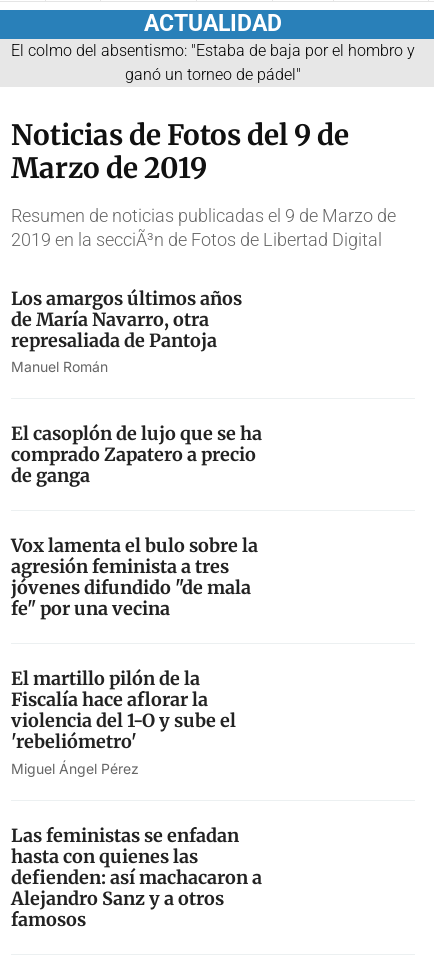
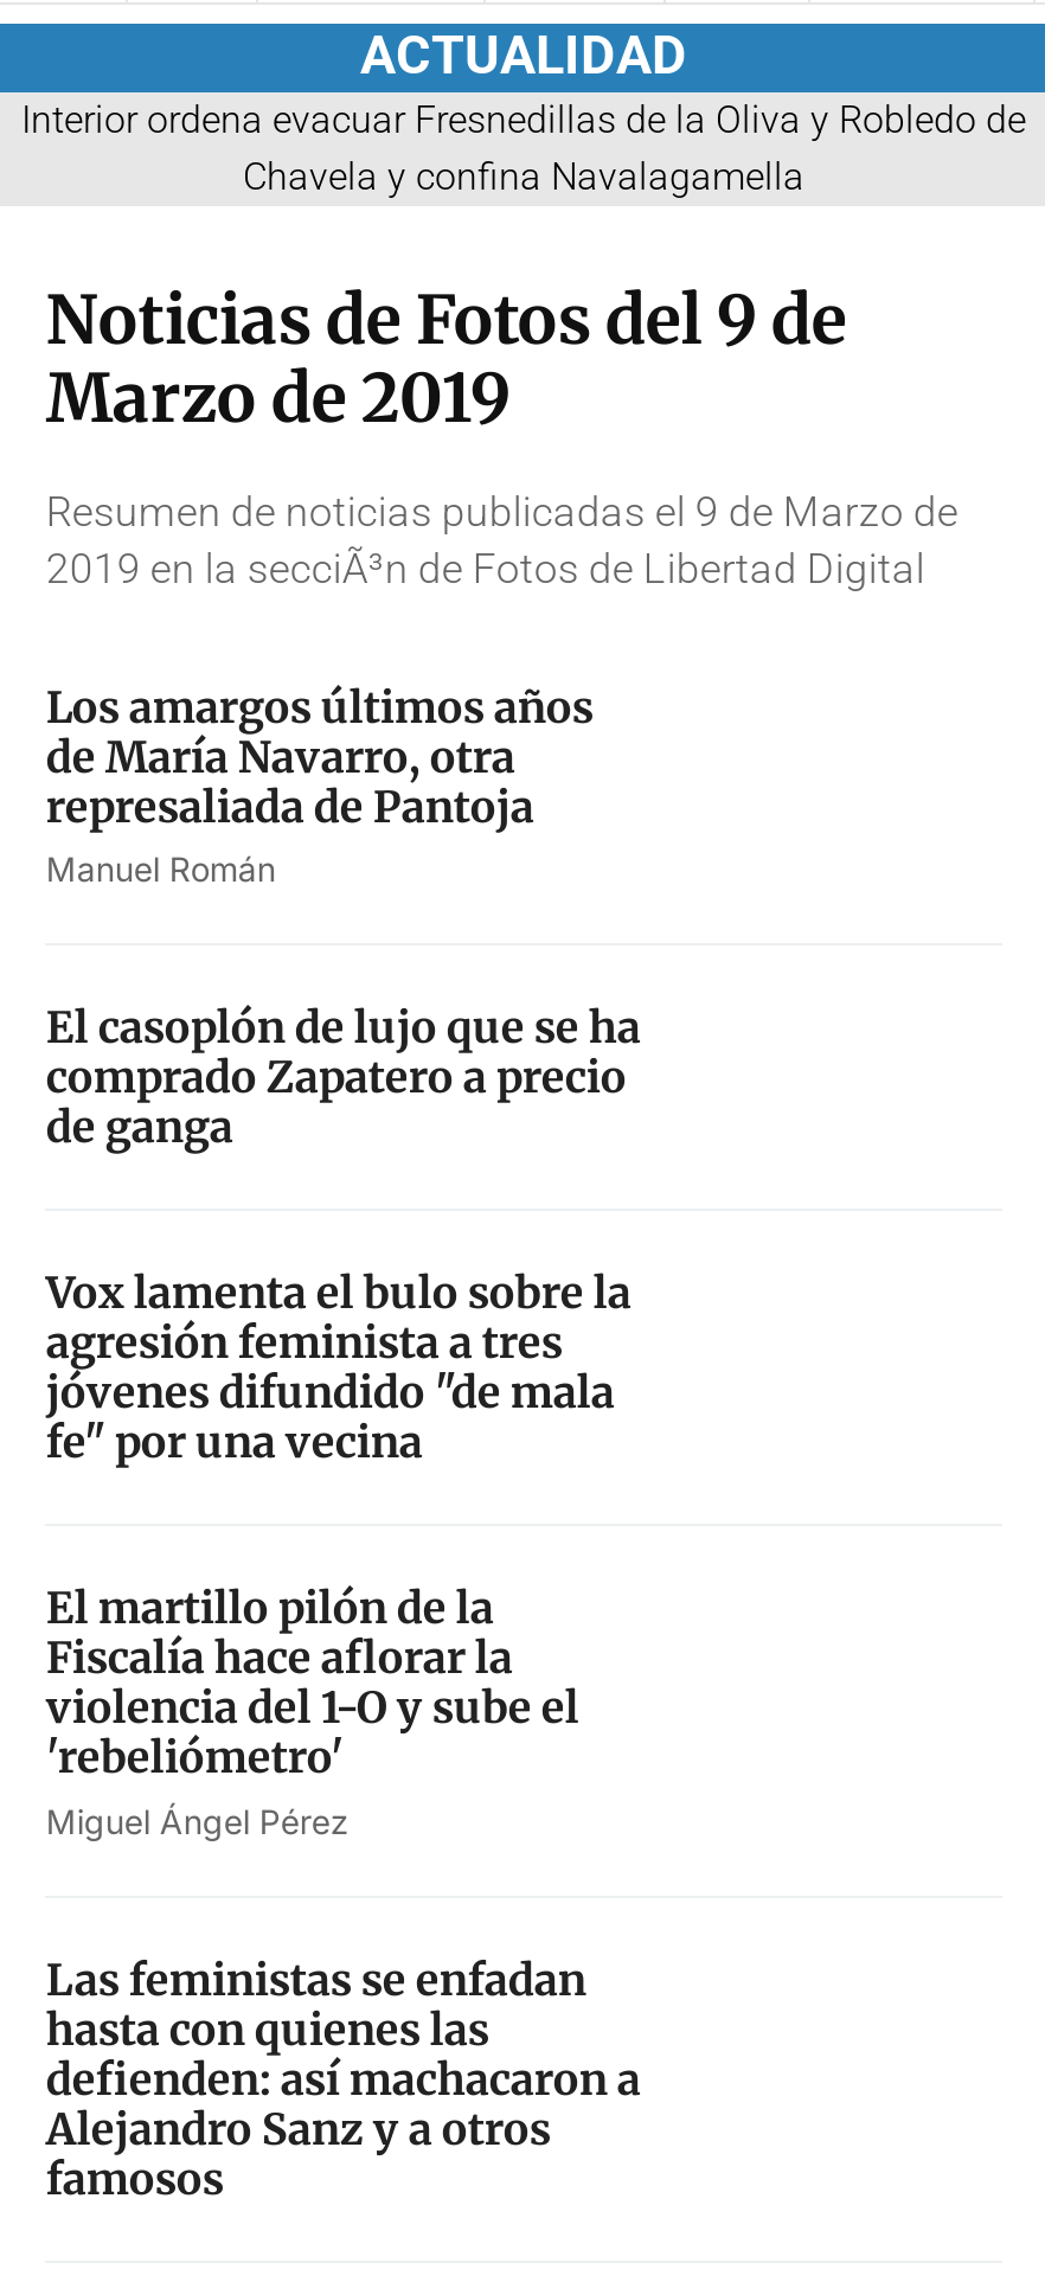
- El colmo del absentismo: "Estaba de baja por el hombro y
- ganó un torneo de pádel"
+ Interior ordena evacuar Fresnedillas de la Oliva y Robledo de
+ Chavela y confina Navalagamella
